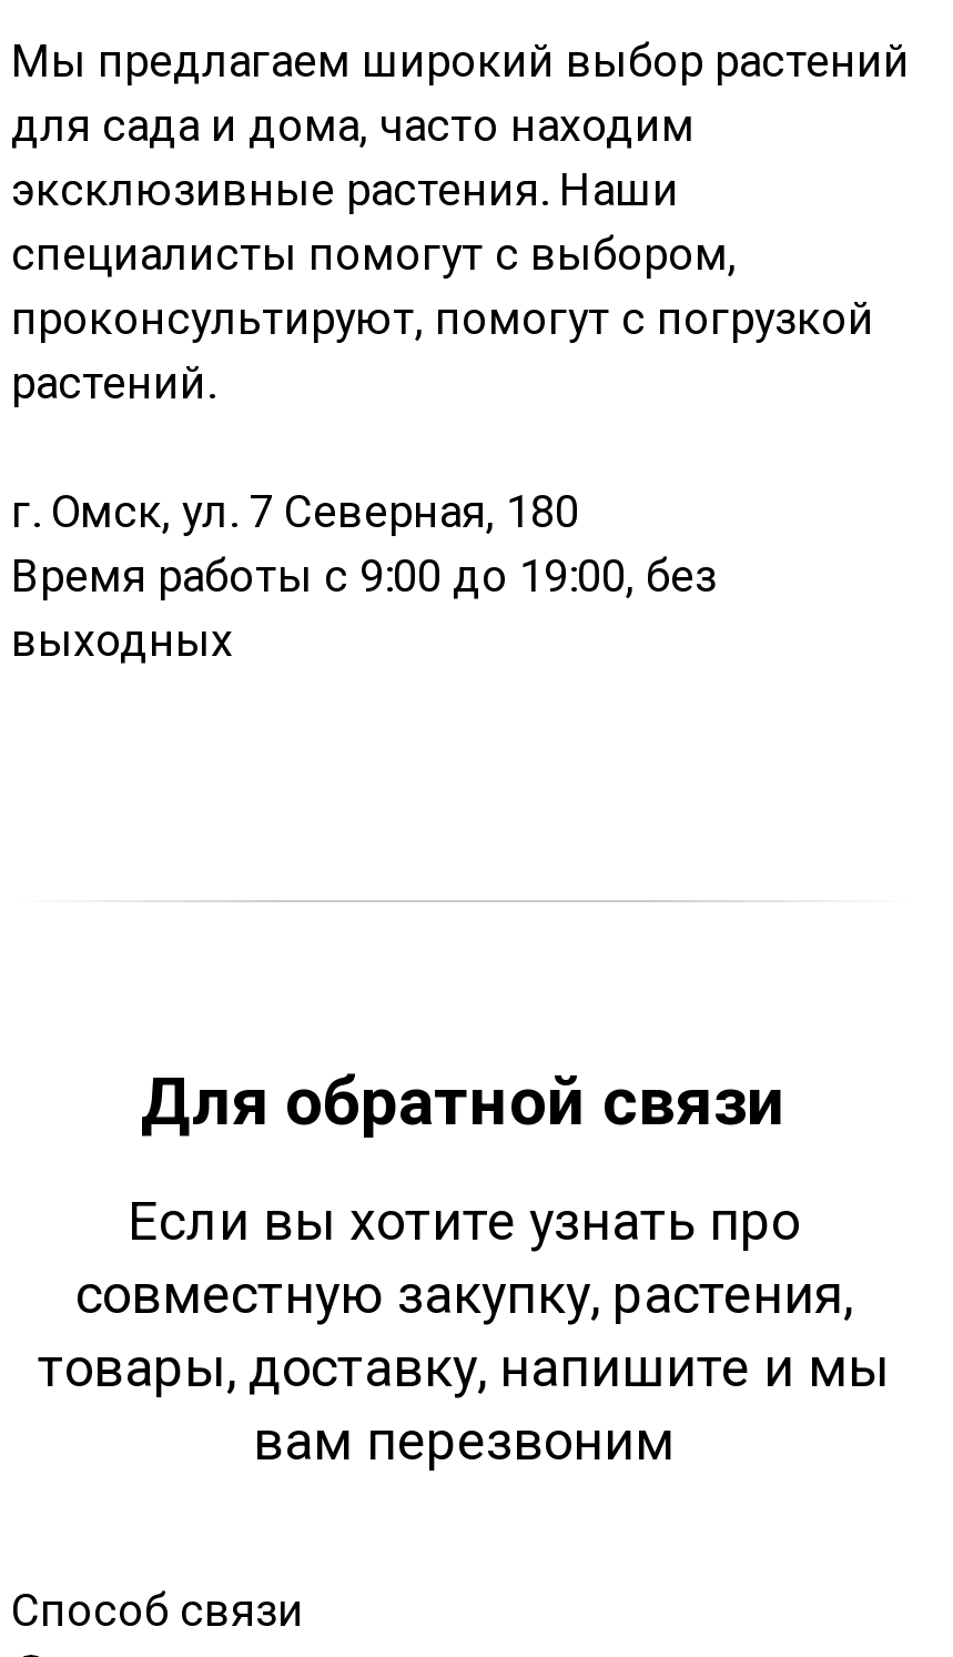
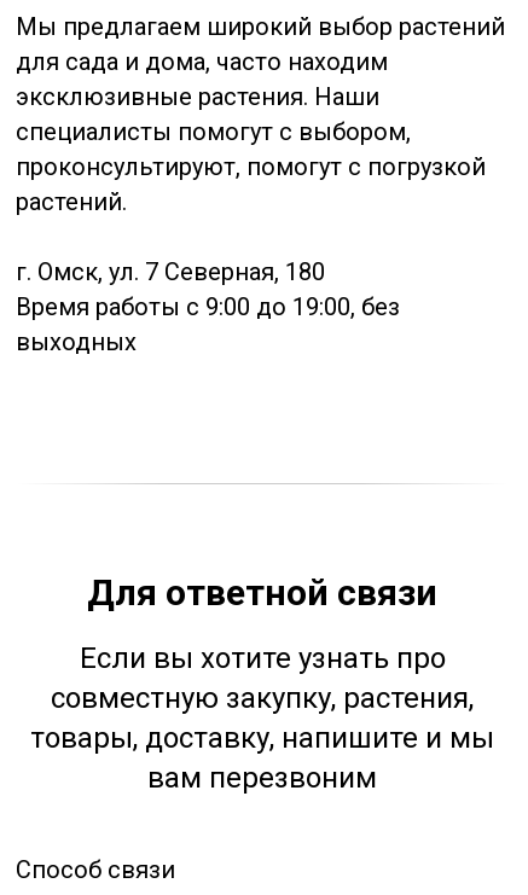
- Для обратной связи
+ Для ответной связи
